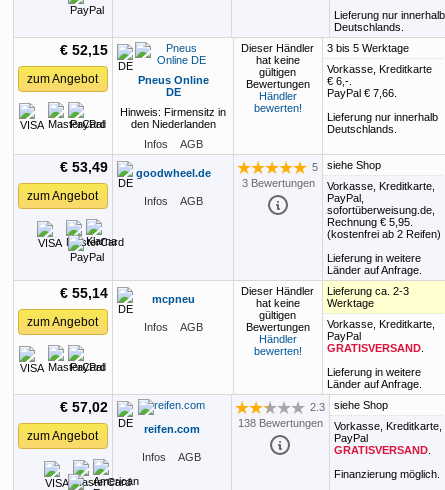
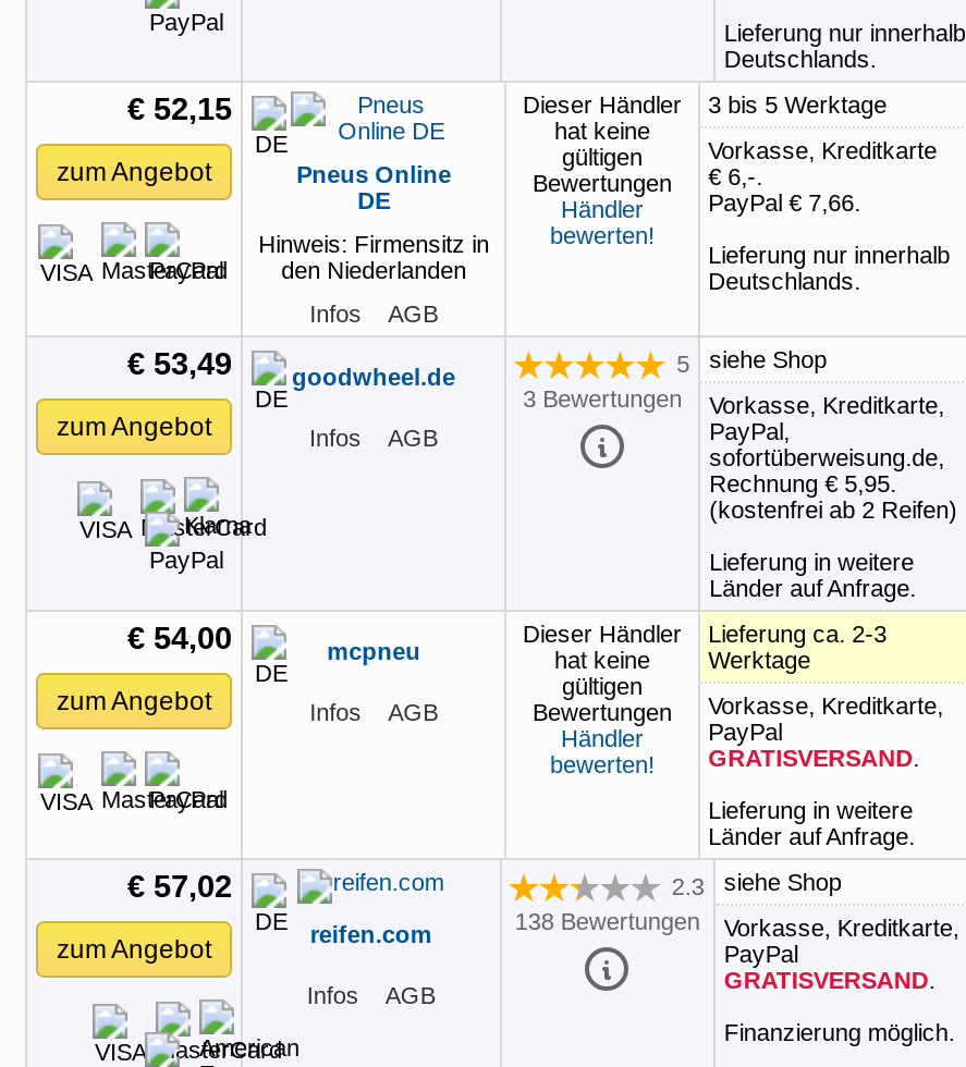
- € 55,14
+ € 54,00
